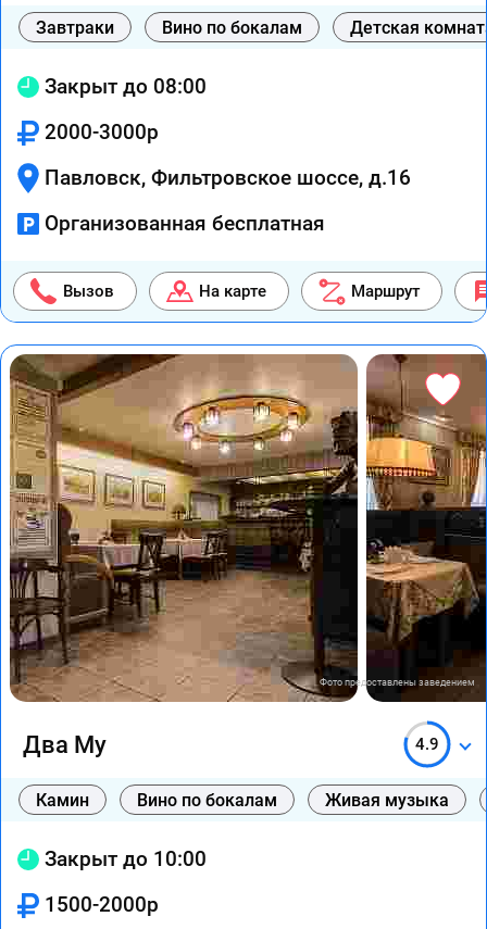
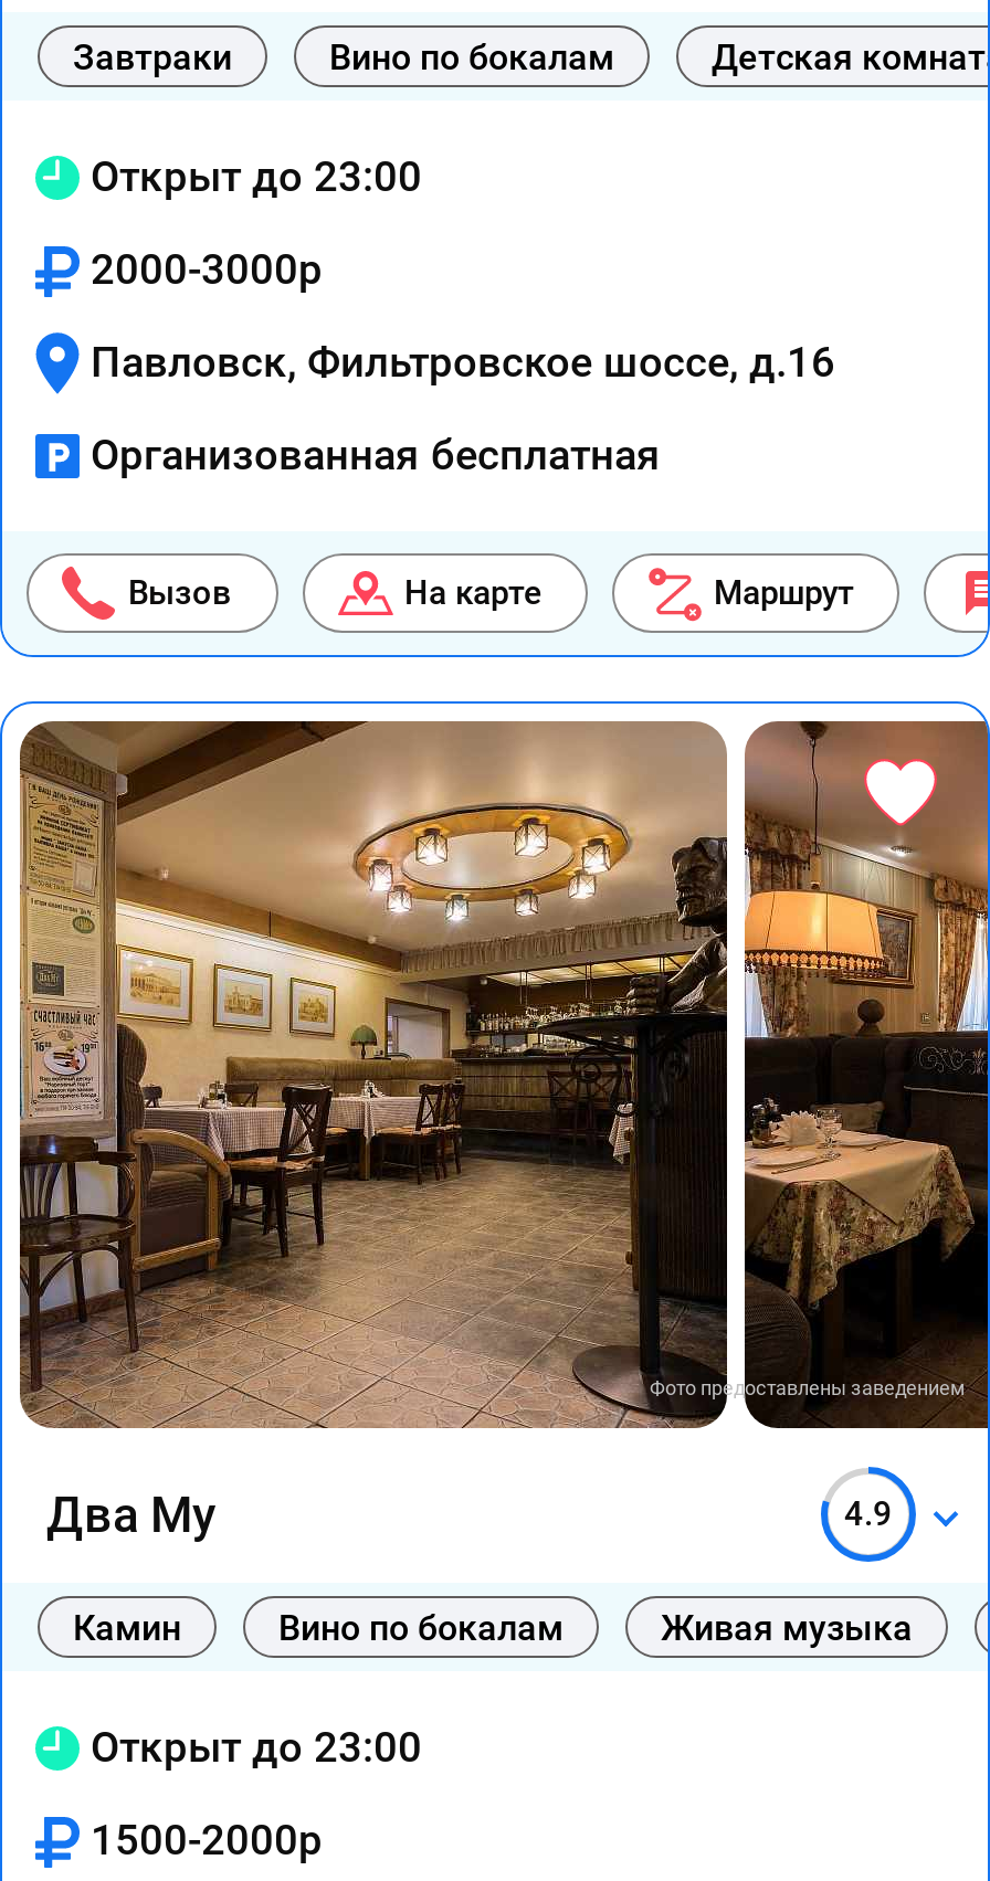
- Закрыт до 08:00
+ Открыт до 23:00

- Закрыт до 10:00
+ Открыт до 23:00
